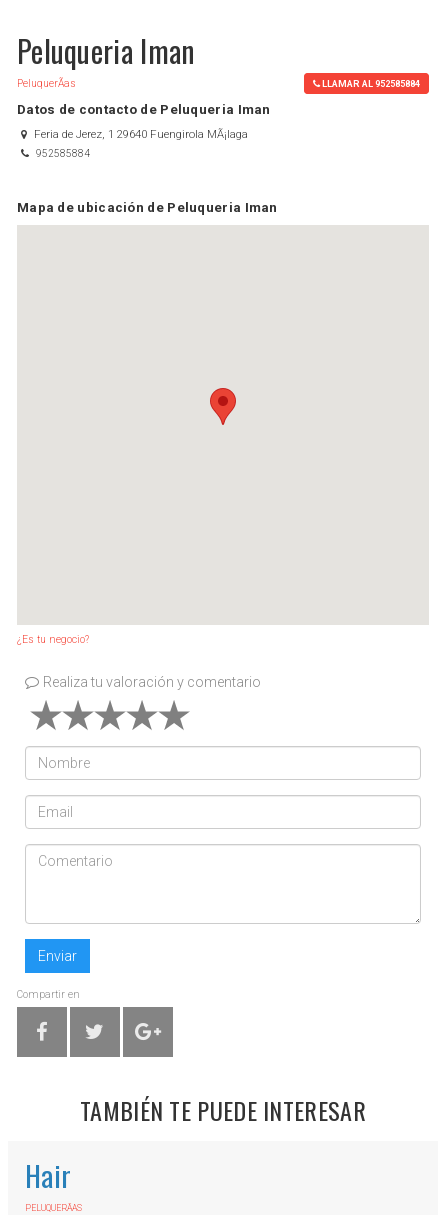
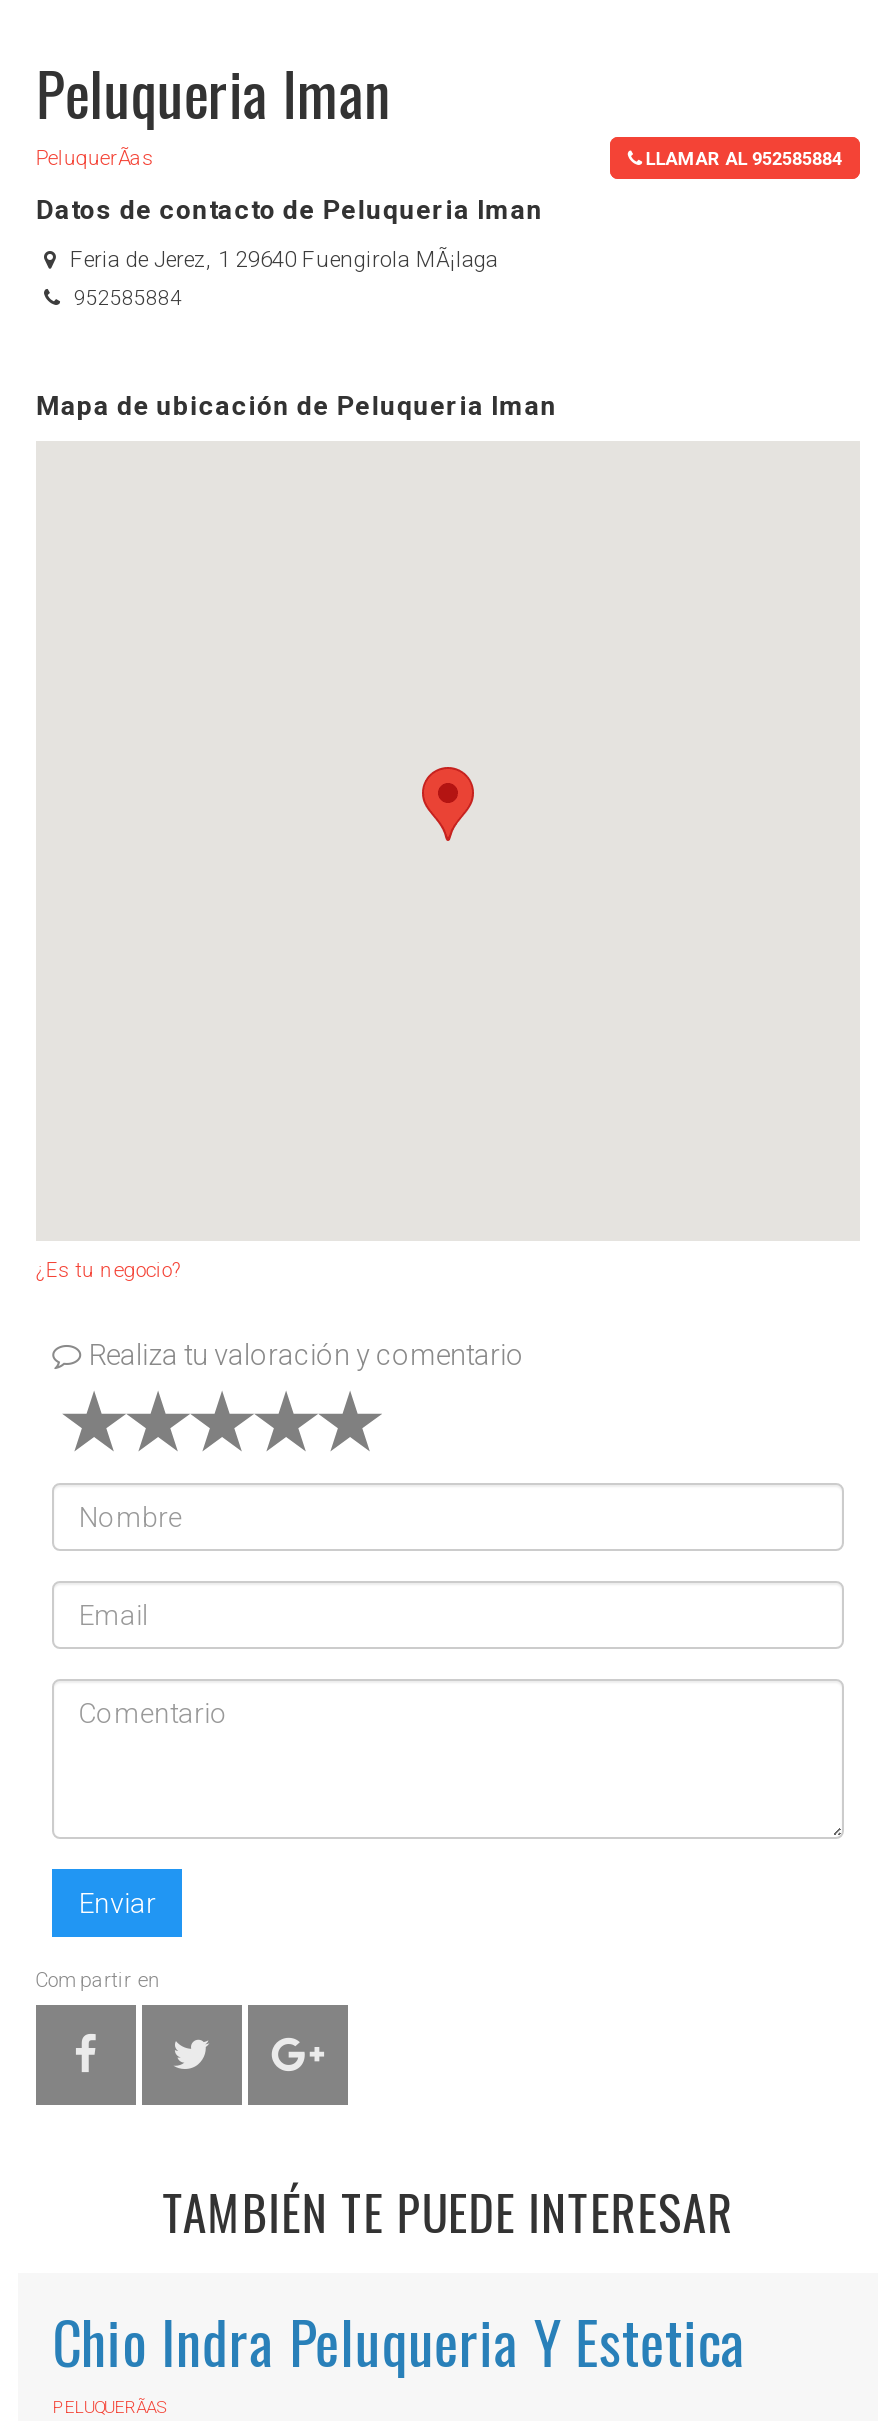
- Hair
+ Chio Indra Peluqueria Y Estetica
